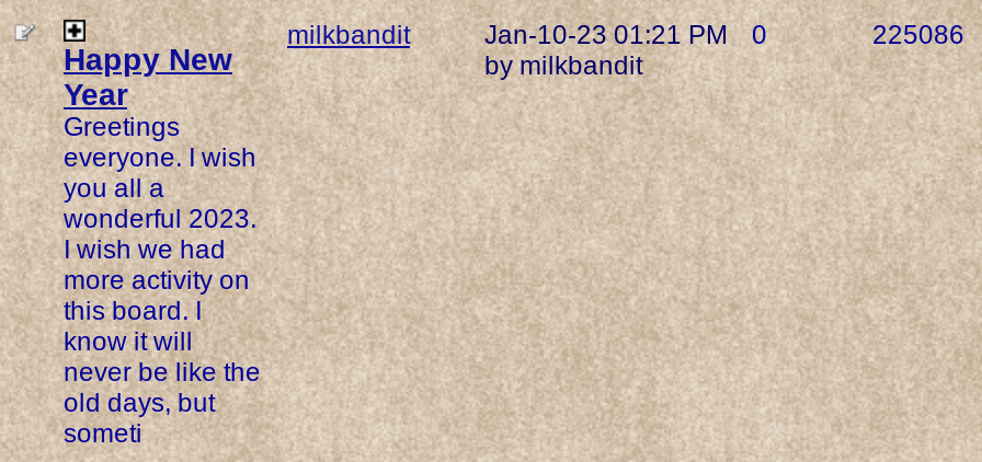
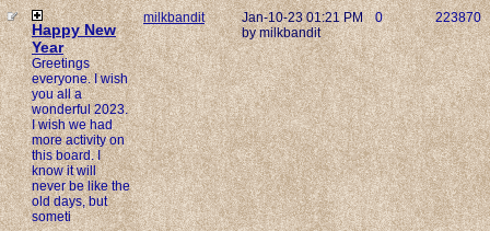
- 225086
+ 223870
